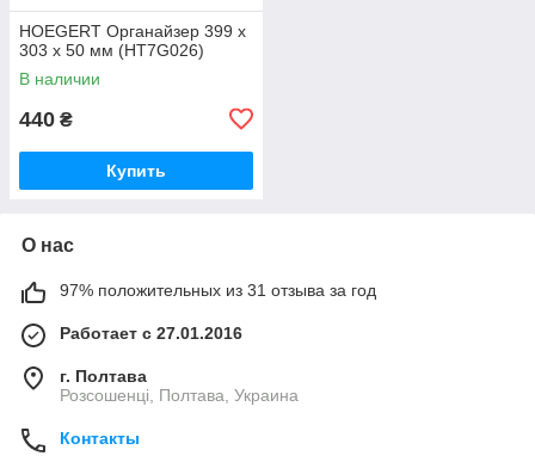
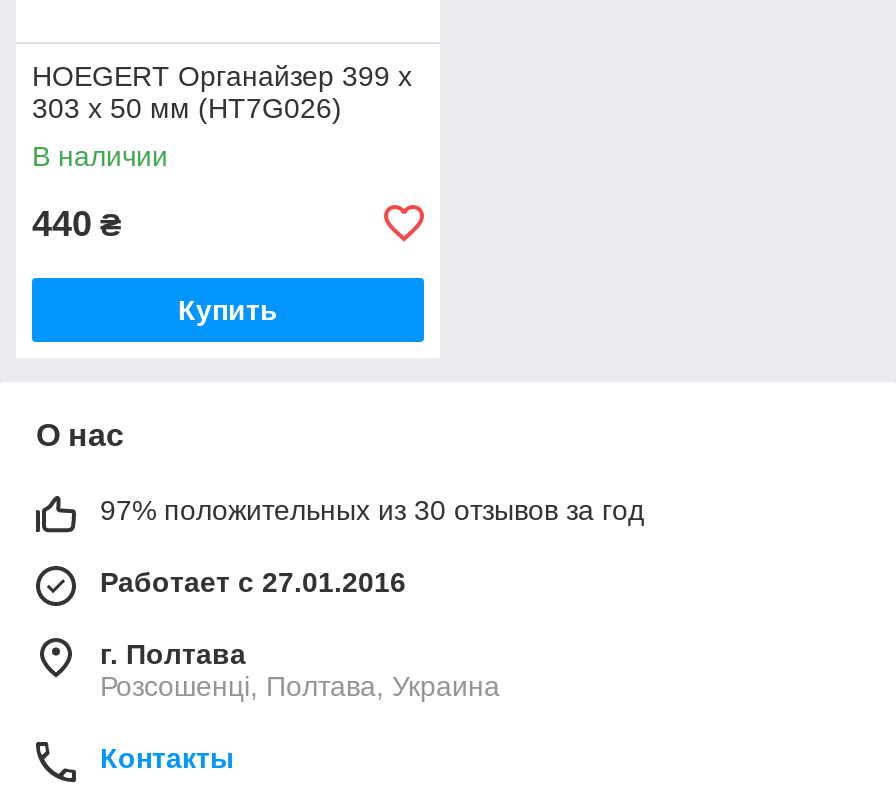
- 97% положительных из 31 отзыва за год
+ 97% положительных из 30 отзывов за год
